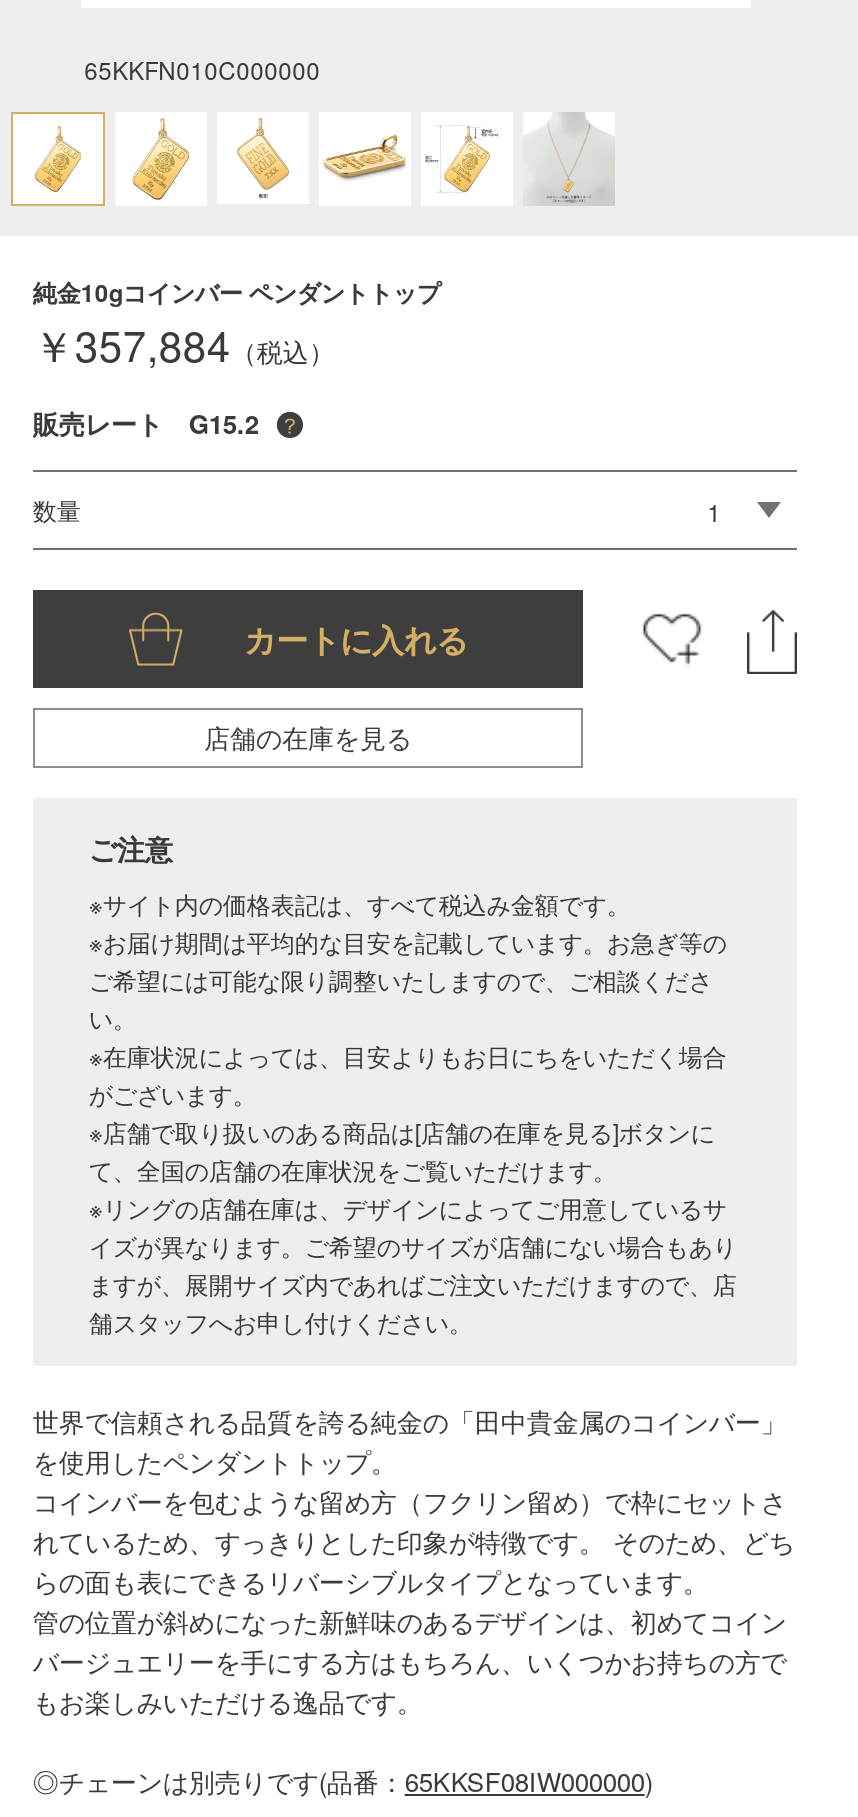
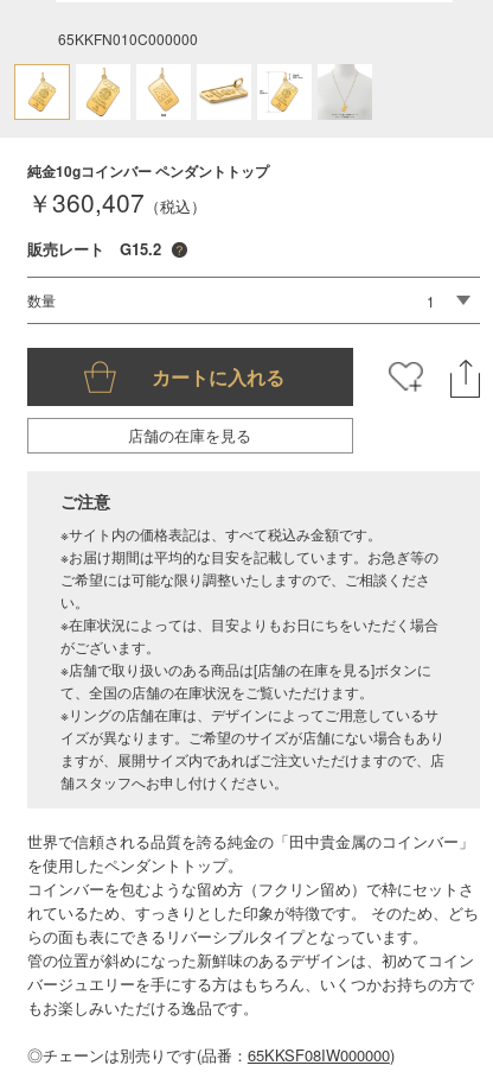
- ￥357,884（税込）
+ ￥360,407（税込）
